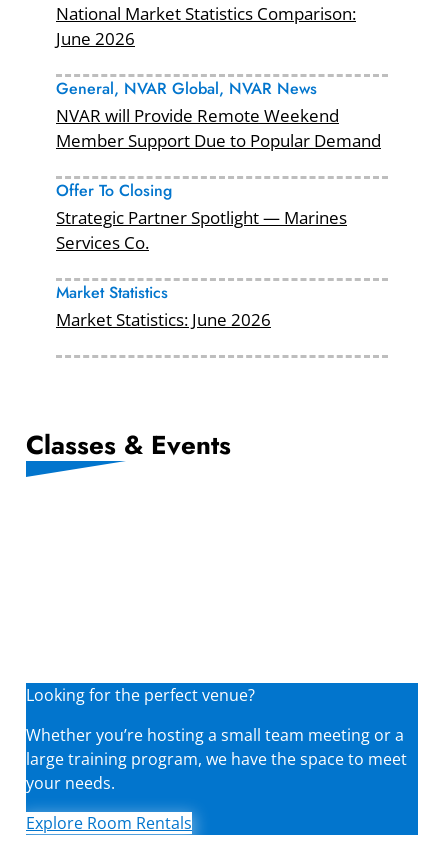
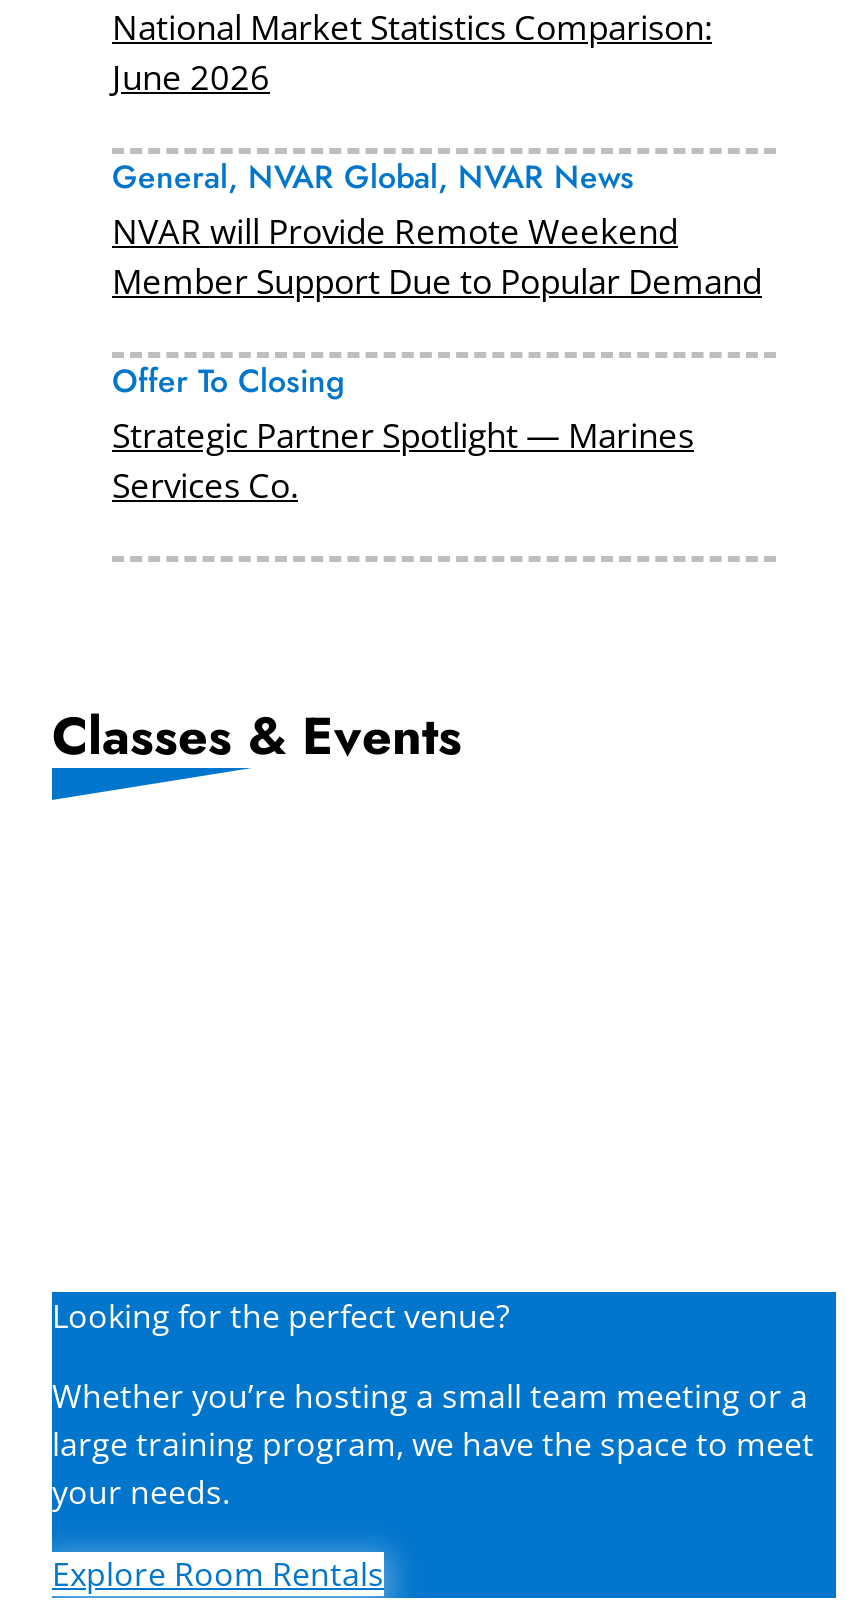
- Market Statistics
- Market Statistics: June 2026

moved up: Classes & Events
